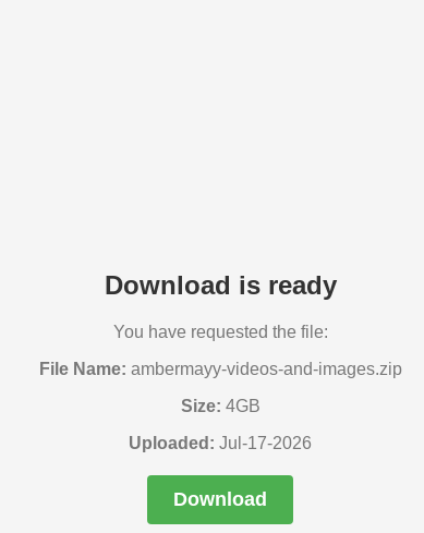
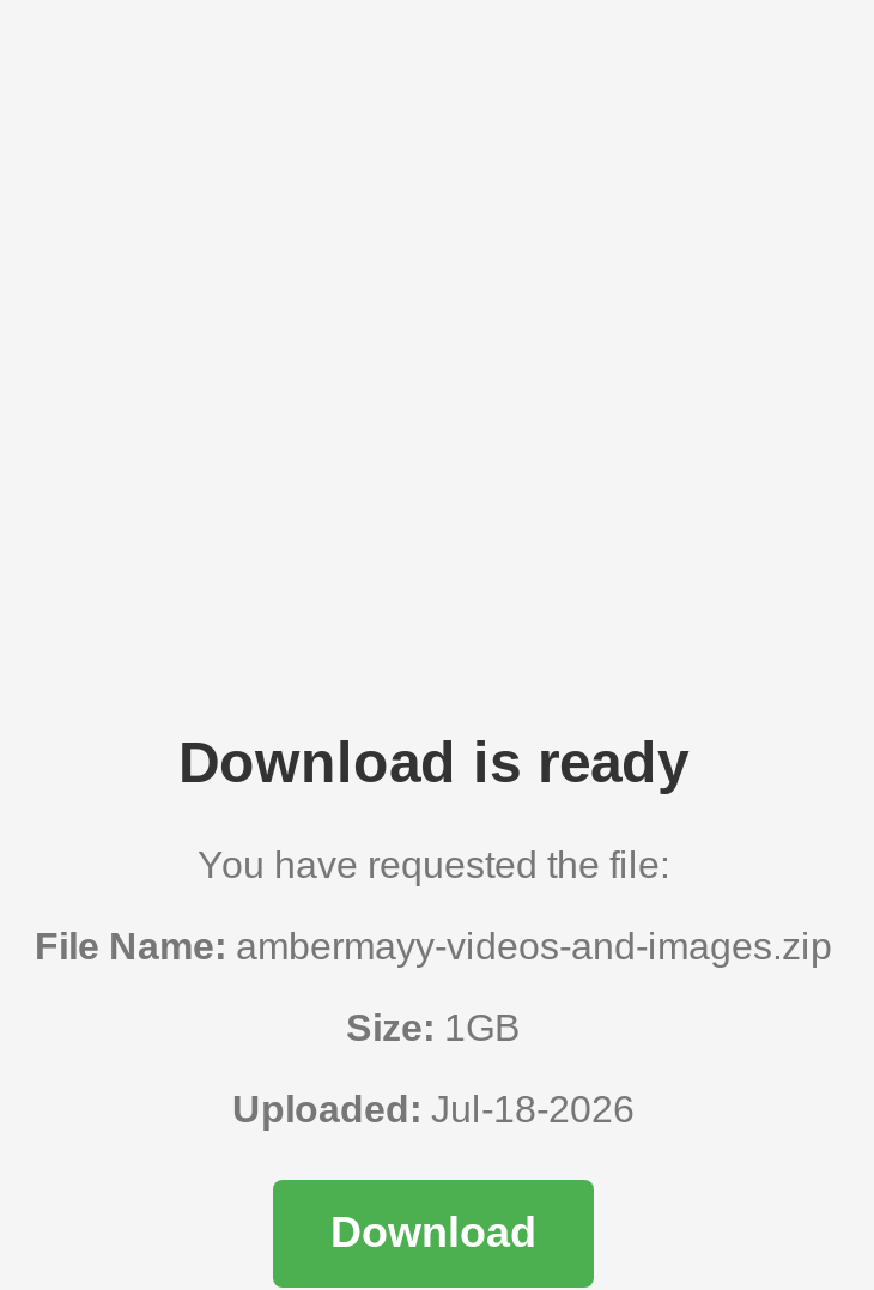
- Size: 4GB
+ Size: 1GB

- Uploaded: Jul-17-2026
+ Uploaded: Jul-18-2026
